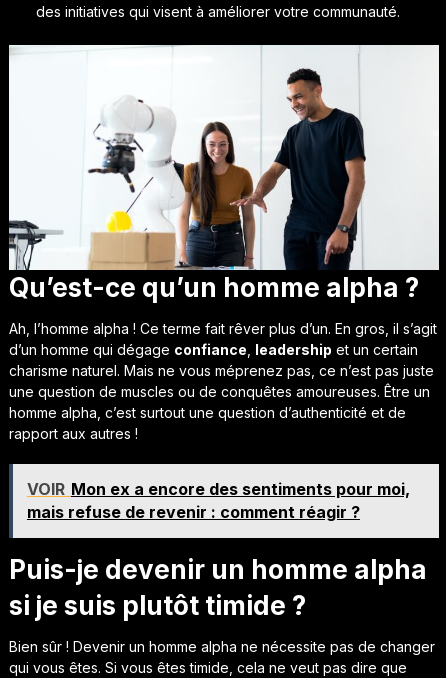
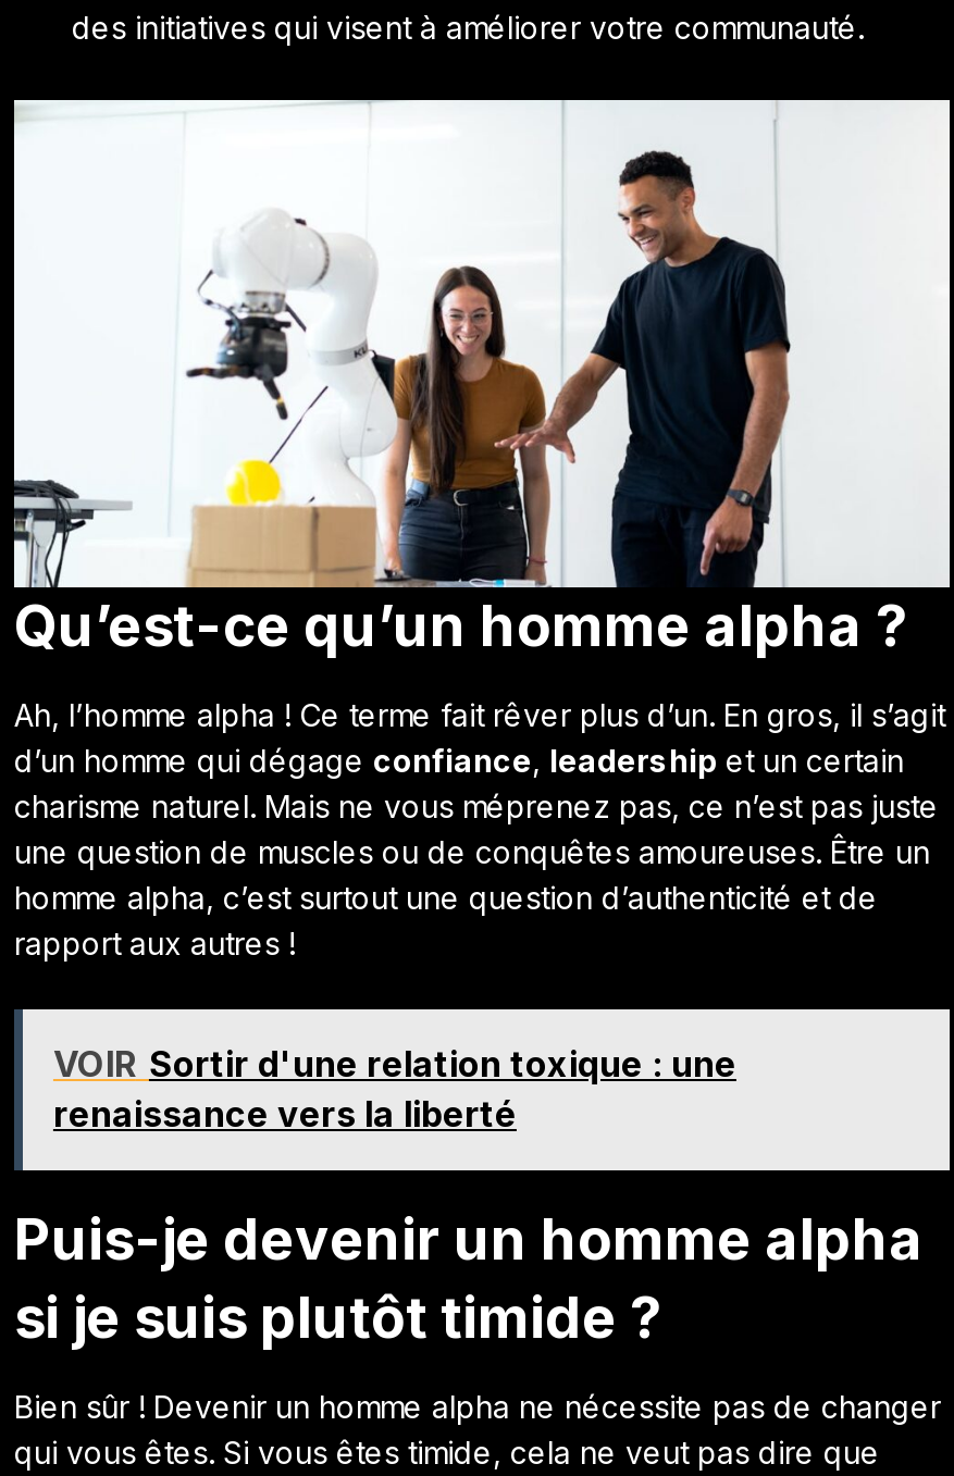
- VOIR Mon ex a encore des sentiments pour moi,
- mais refuse de revenir : comment réagir ?
+ VOIR Sortir d'une relation toxique : une
+ renaissance vers la liberté
